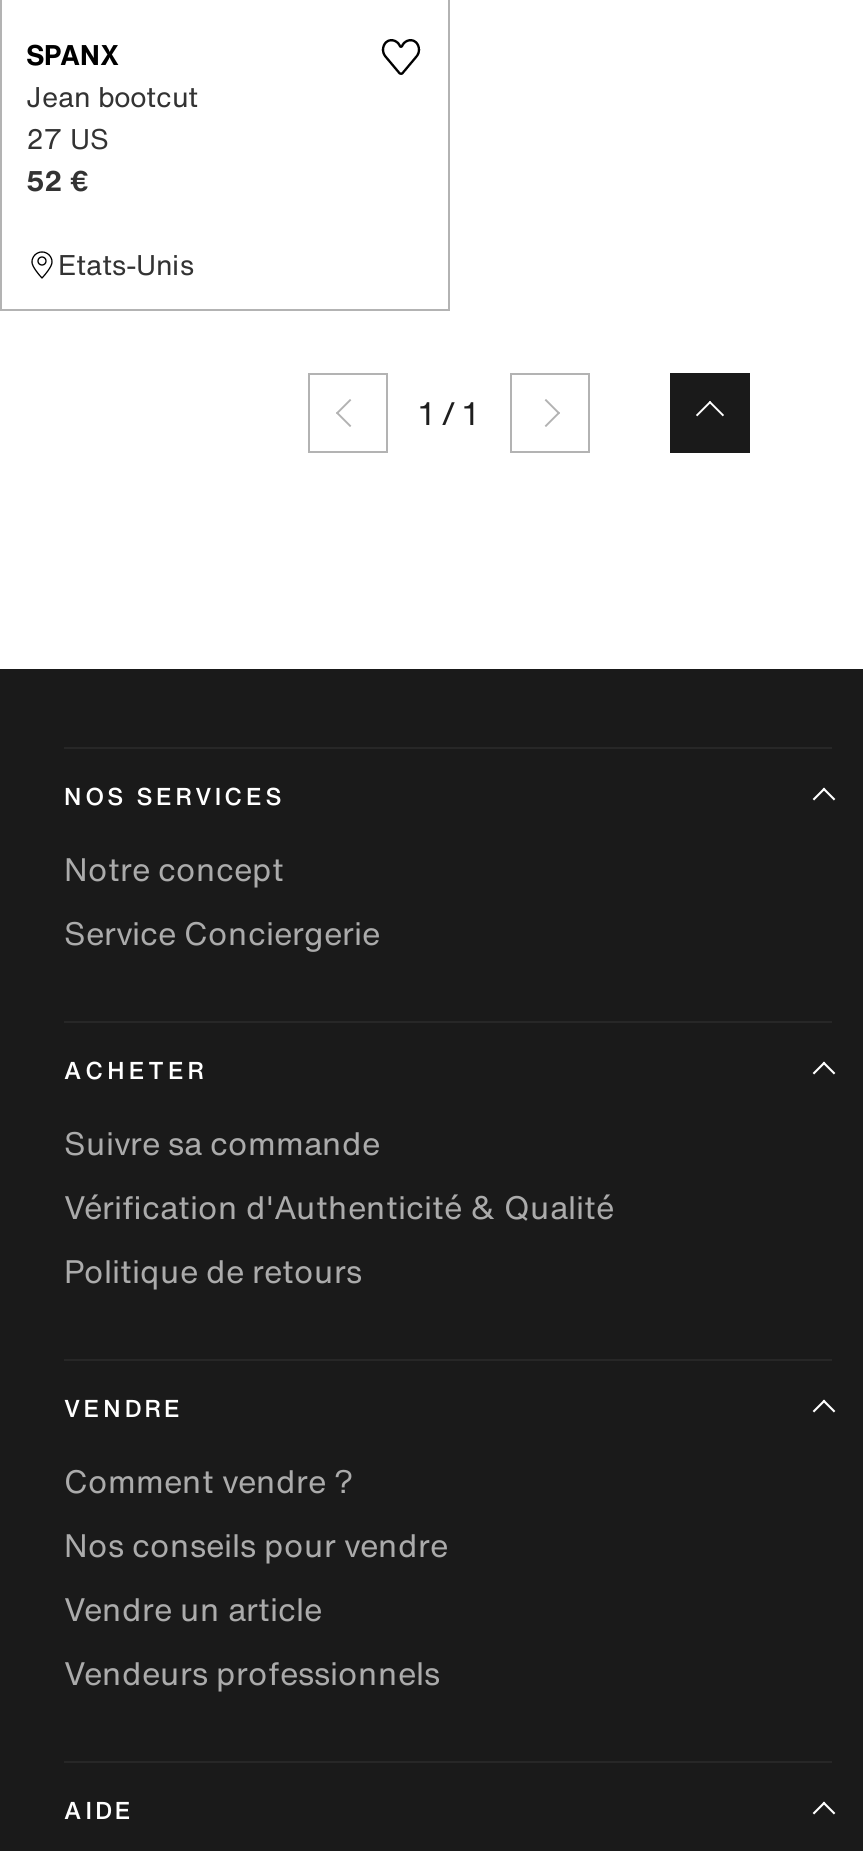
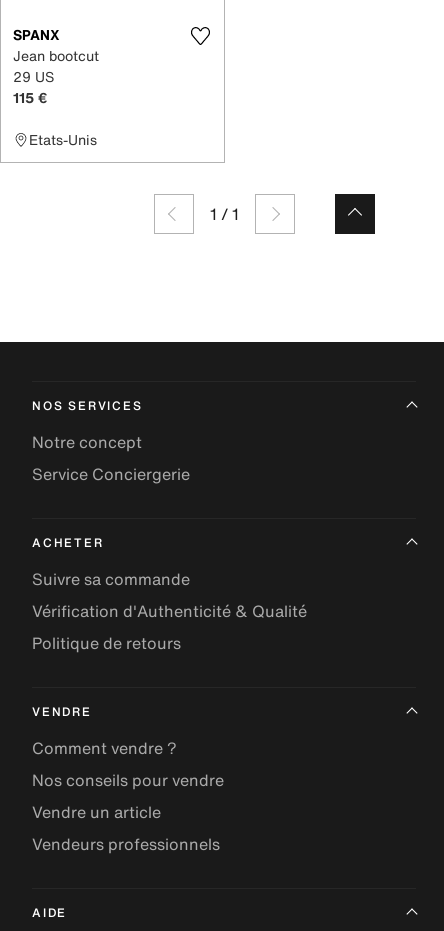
- 27 US
+ 29 US

- 52 €
+ 115 €
